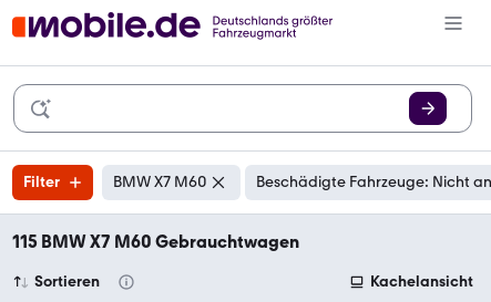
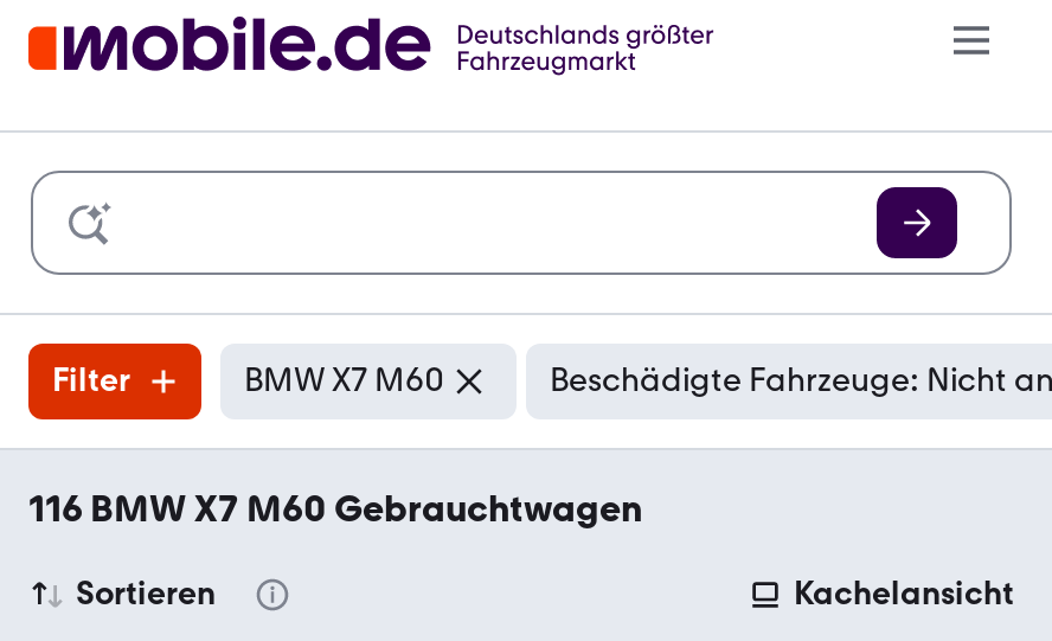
- 115 BMW X7 M60 Gebrauchtwagen
+ 116 BMW X7 M60 Gebrauchtwagen
